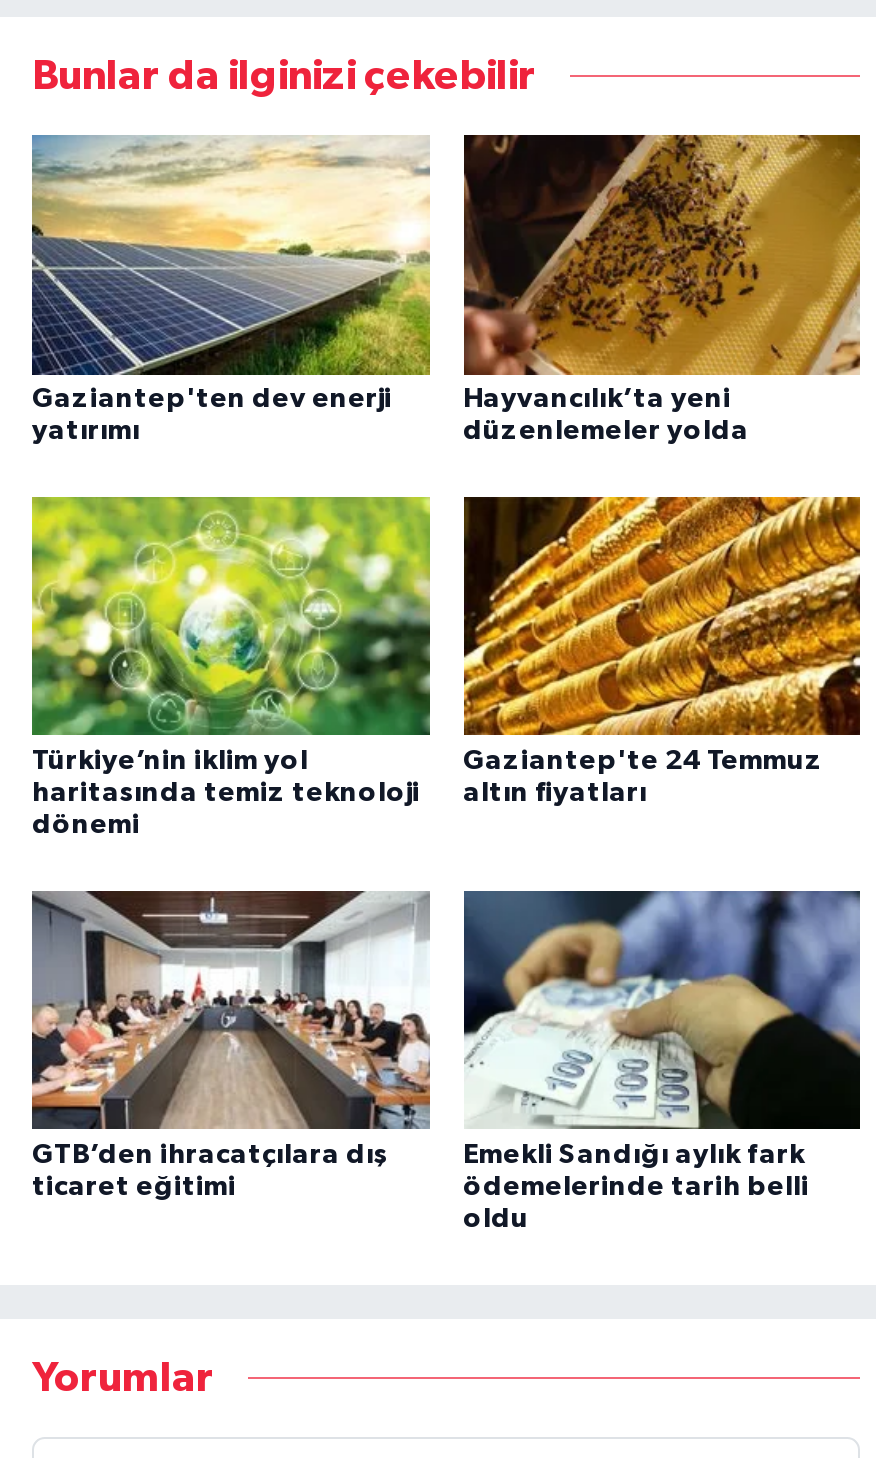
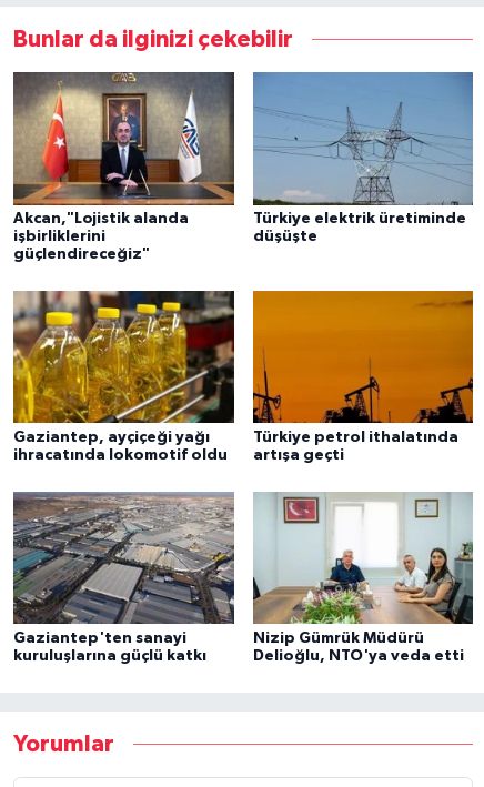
- [image]
- Gaziantep'ten dev enerji
- yatırımı
+ [image]
+ Akcan,"Lojistik alanda
+ işbirliklerini
+ güçlendireceğiz"

- [image]
- Hayvancılık’ta yeni
- düzenlemeler yolda
+ [image]
+ Türkiye elektrik üretiminde
+ düşüşte

- [image]
- Türkiye’nin iklim yol
- haritasında temiz teknoloji
- dönemi
+ [image]
+ Gaziantep, ayçiçeği yağı
+ ihracatında lokomotif oldu

- [image]
- Gaziantep'te 24 Temmuz
- altın fiyatları
+ [image]
+ Türkiye petrol ithalatında
+ artışa geçti

- [image]
- GTB’den ihracatçılara dış
- ticaret eğitimi
+ [image]
+ Gaziantep'ten sanayi
+ kuruluşlarına güçlü katkı

- [image]
- Emekli Sandığı aylık fark
- ödemelerinde tarih belli
- oldu
+ [image]
+ Nizip Gümrük Müdürü
+ Delioğlu, NTO'ya veda etti
